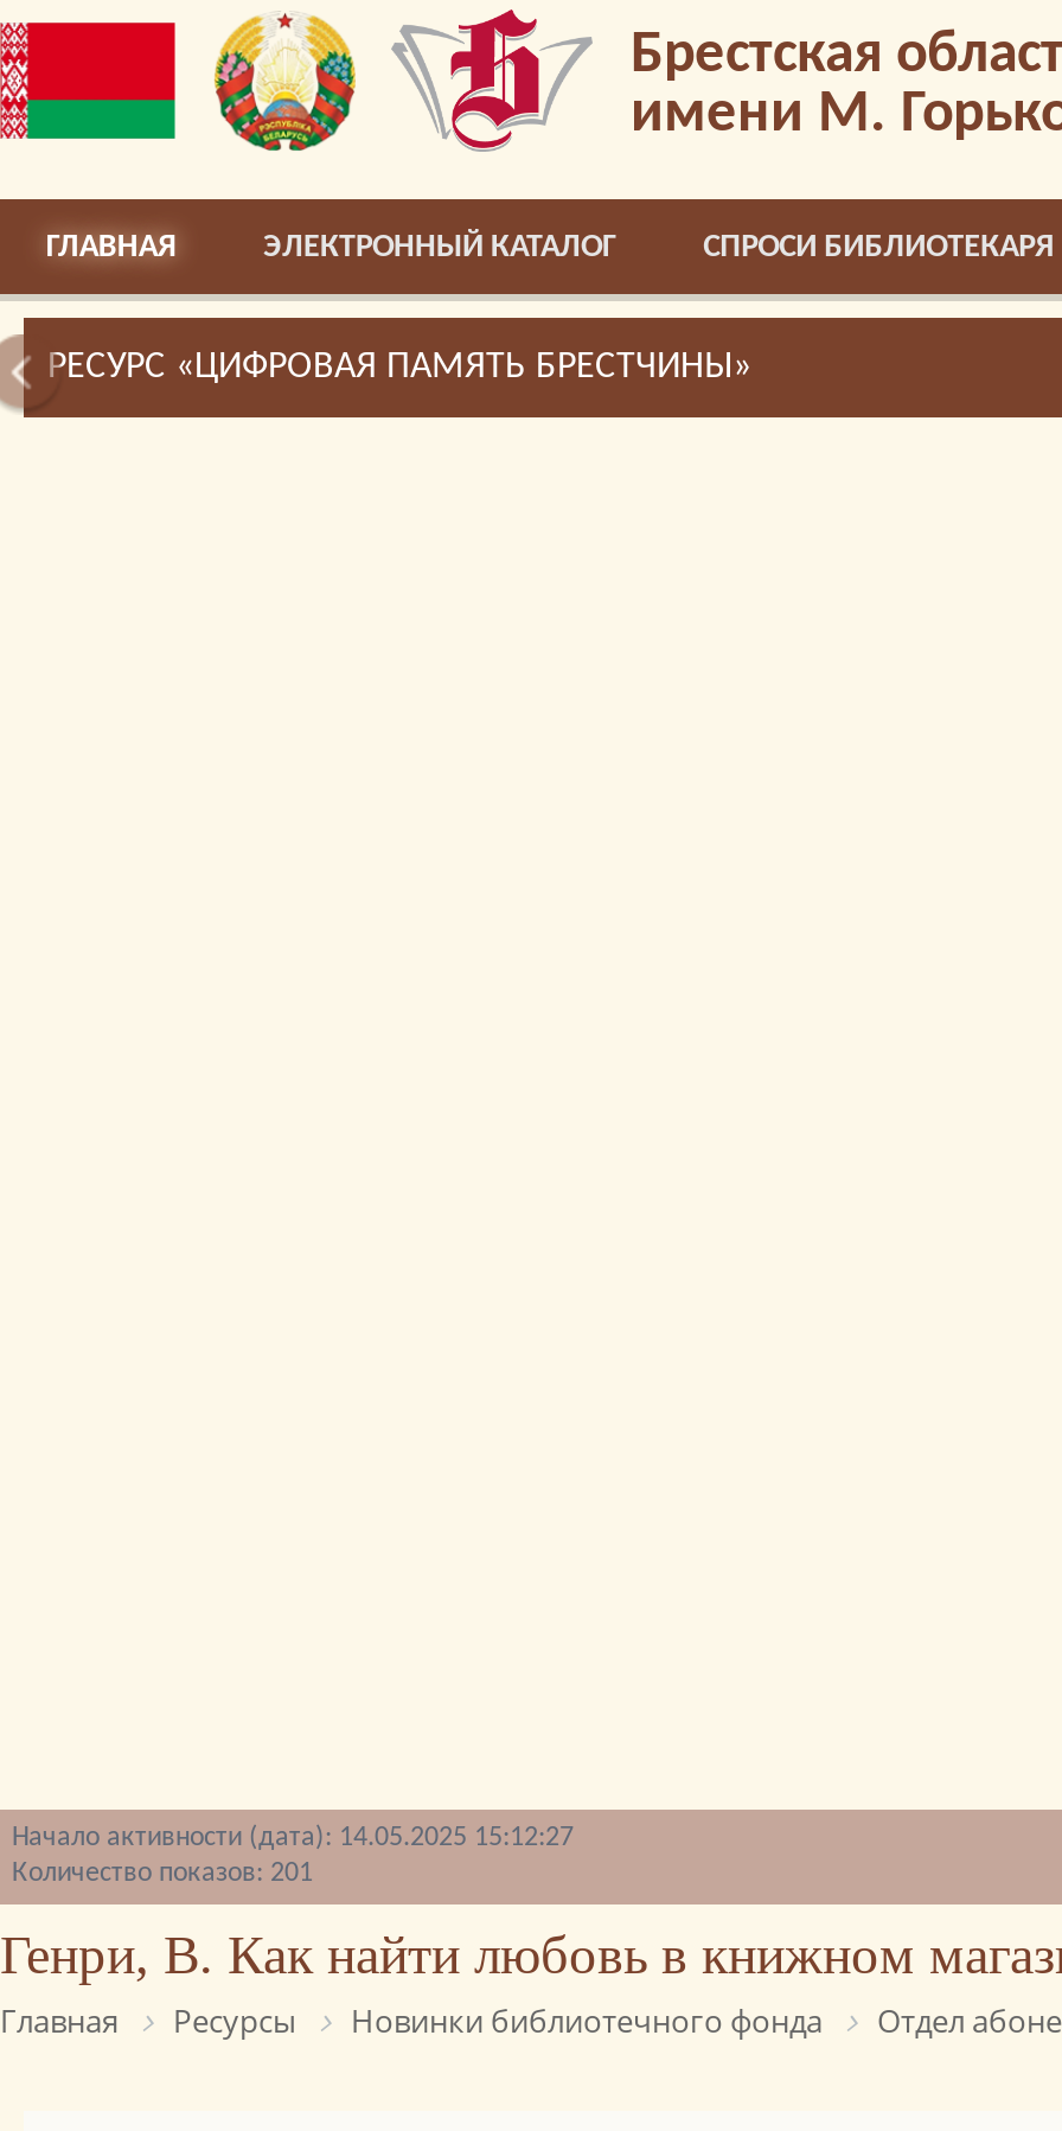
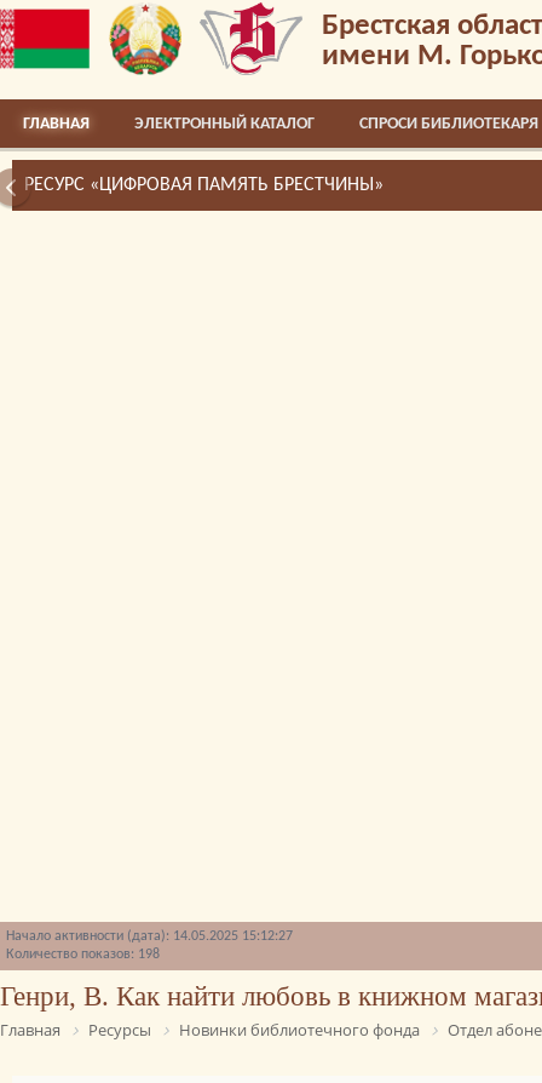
- Количество показов: 201
+ Количество показов: 198
